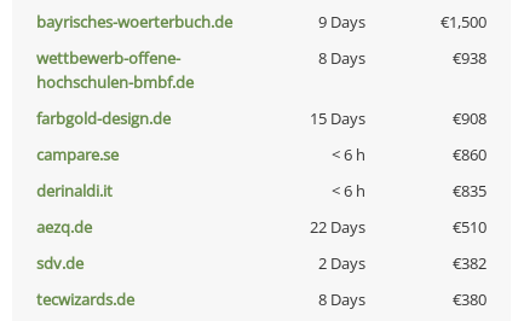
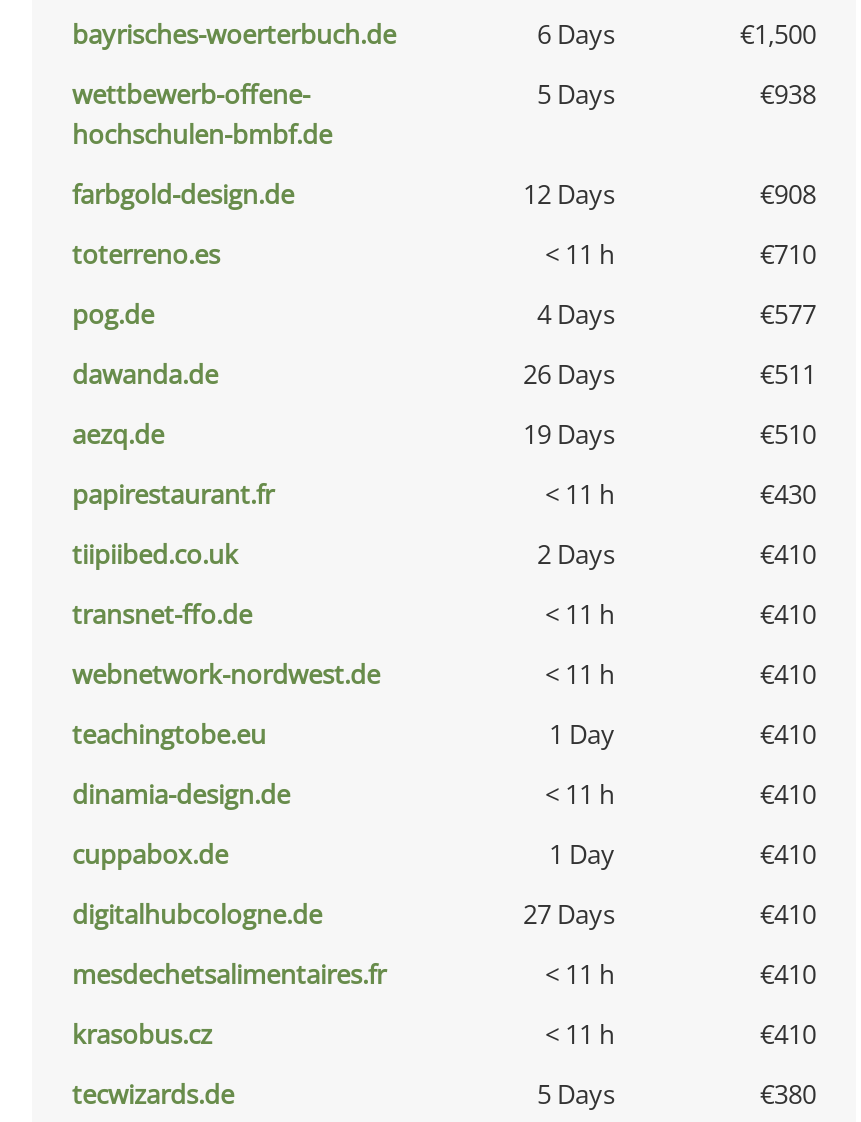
- 9 Days
+ 6 Days

- 8 Days
+ 5 Days

- 15 Days
+ 12 Days

- campare.se
- < 6 h
- €860
- derinaldi.it
- < 6 h
- €835
+ toterreno.es
+ < 11 h
+ €710
+ pog.de
+ 4 Days
+ €577
+ dawanda.de
+ 26 Days
+ €511

- 22 Days
+ 19 Days

- sdv.de
+ papirestaurant.fr
+ < 11 h
+ €430
+ tiipiibed.co.uk

- €382
+ €410
+ transnet-ffo.de
+ < 11 h
+ €410
+ webnetwork-nordwest.de
+ < 11 h
+ €410
+ teachingtobe.eu
+ 1 Day
+ €410
+ dinamia-design.de
+ < 11 h
+ €410
+ cuppabox.de
+ 1 Day
+ €410
+ digitalhubcologne.de
+ 27 Days
+ €410
+ mesdechetsalimentaires.fr
+ < 11 h
+ €410
+ krasobus.cz
+ < 11 h
+ €410

- 8 Days
+ 5 Days
